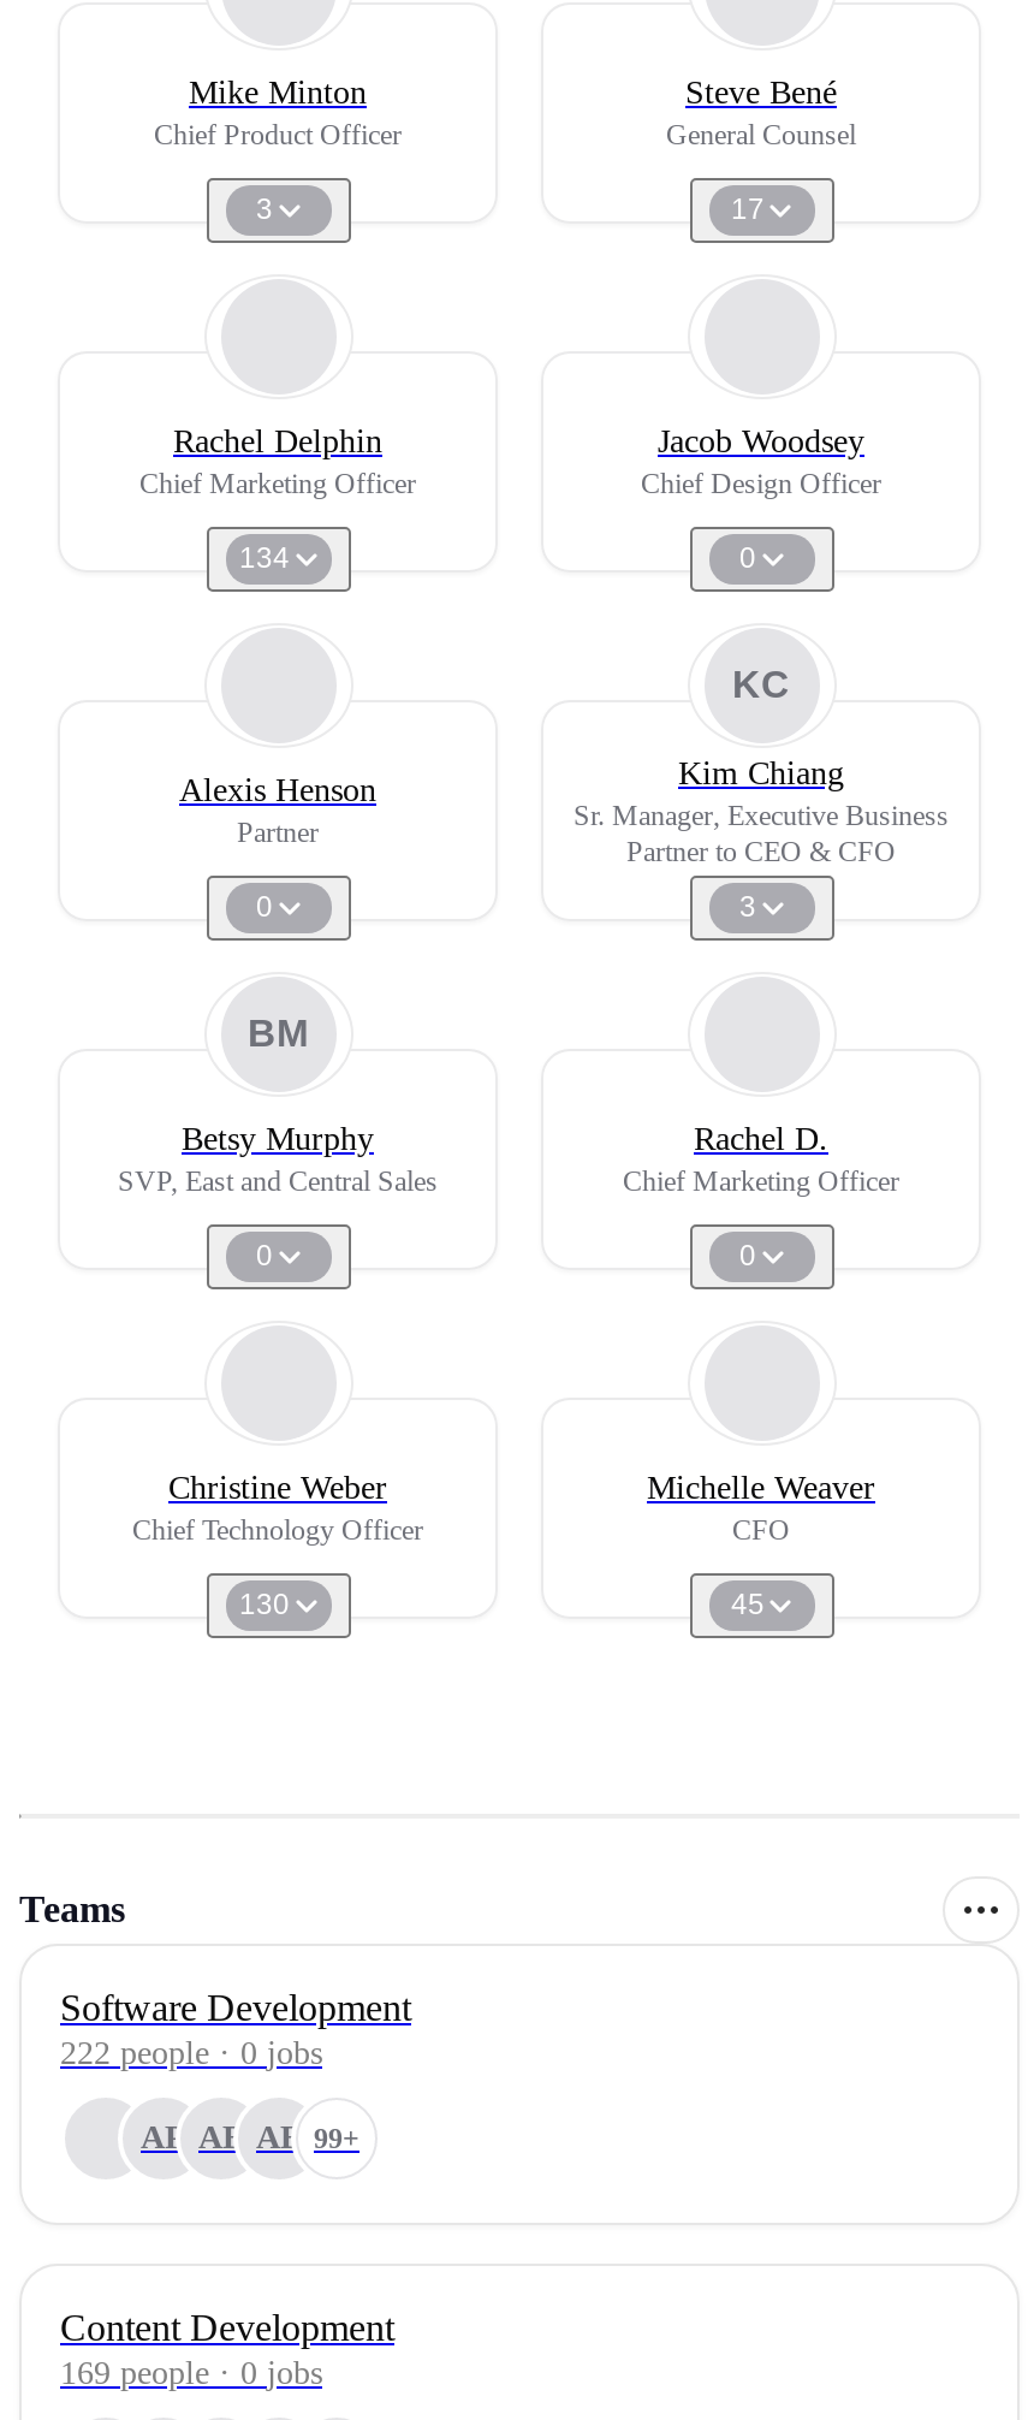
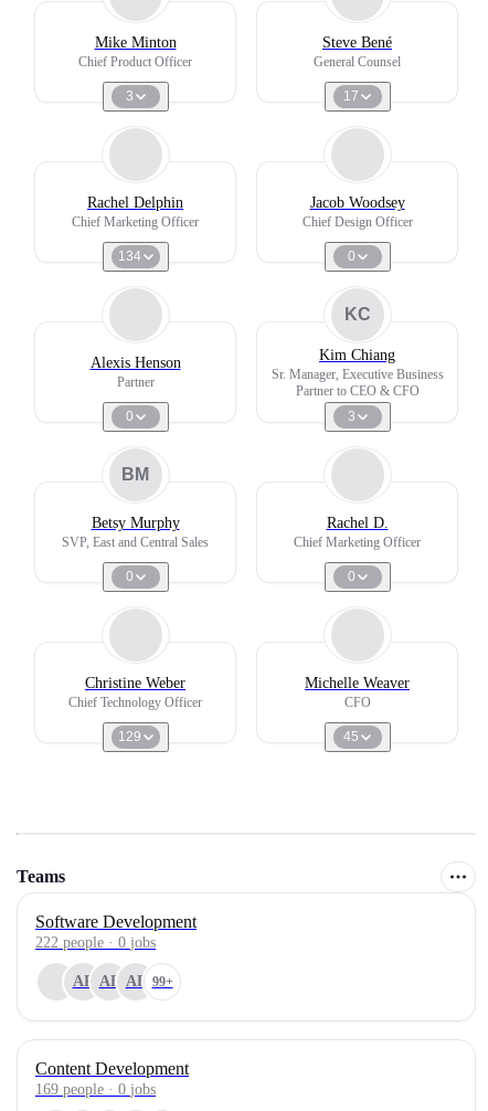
- 130
+ 129
